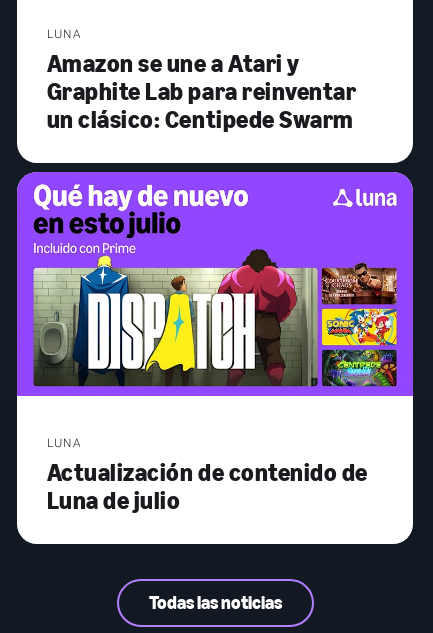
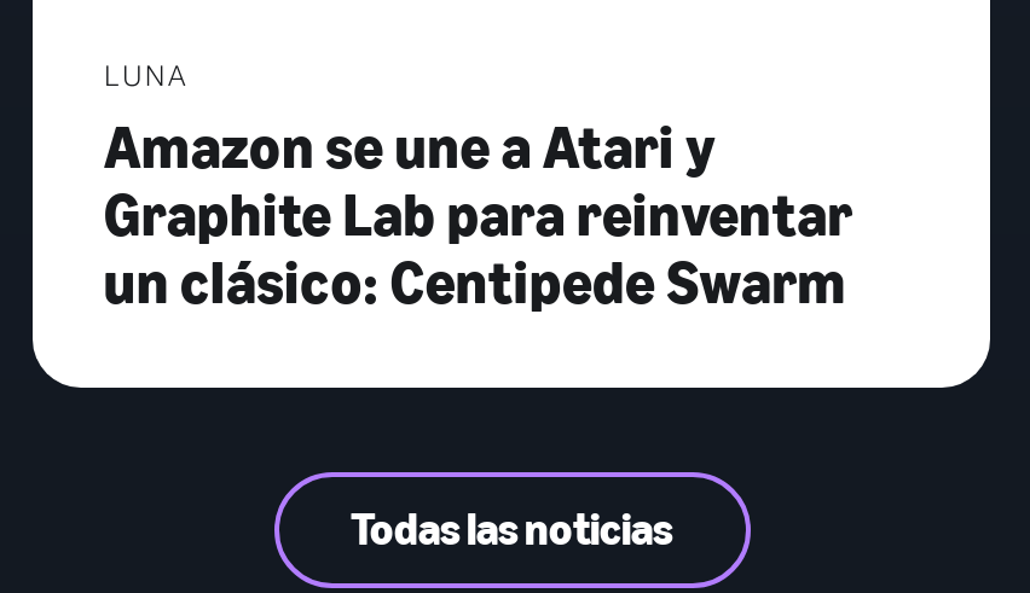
- [image]
- LUNA
- Actualización de contenido de
- Luna de julio
